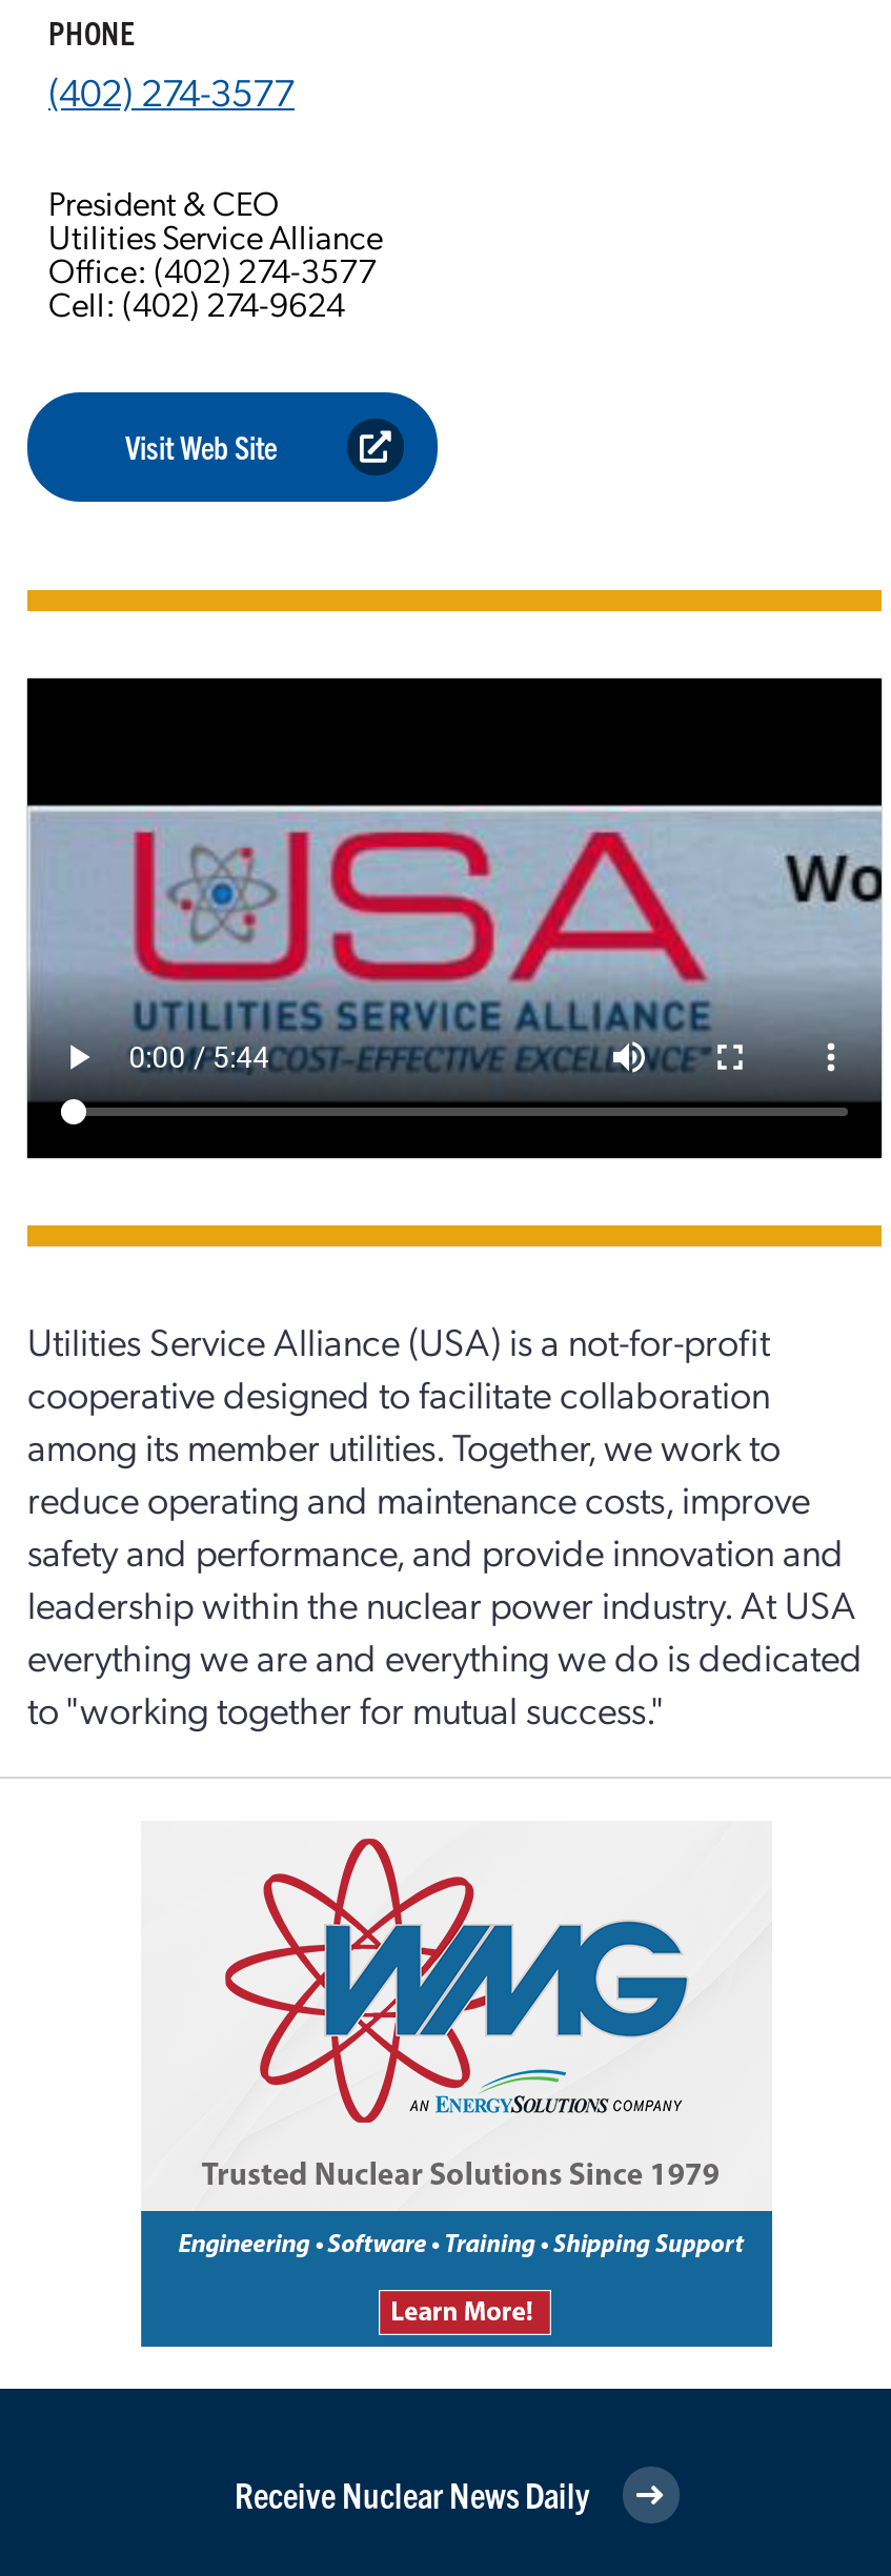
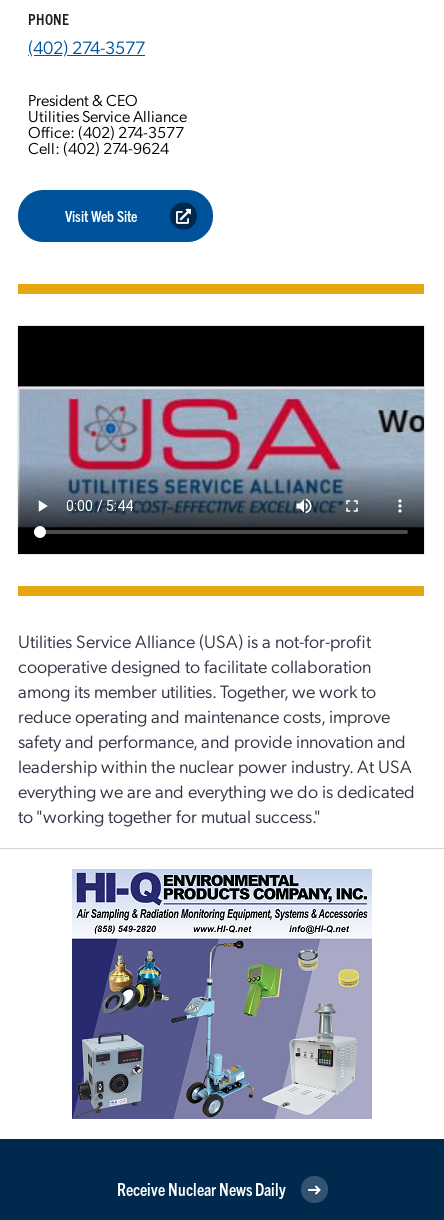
- [image]
+ [image]
